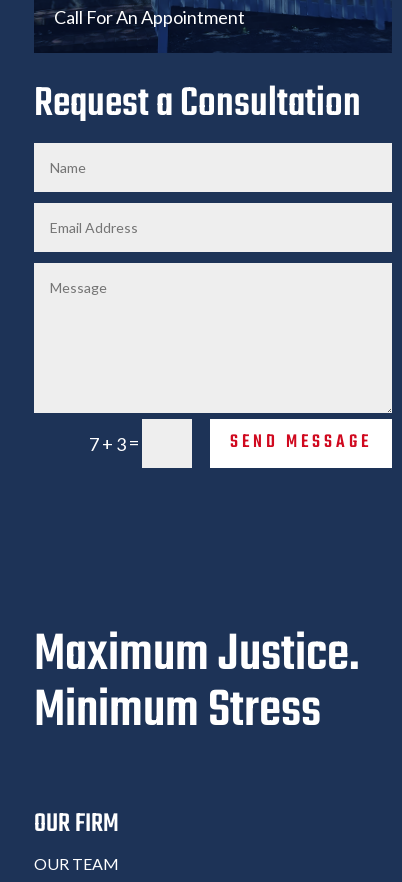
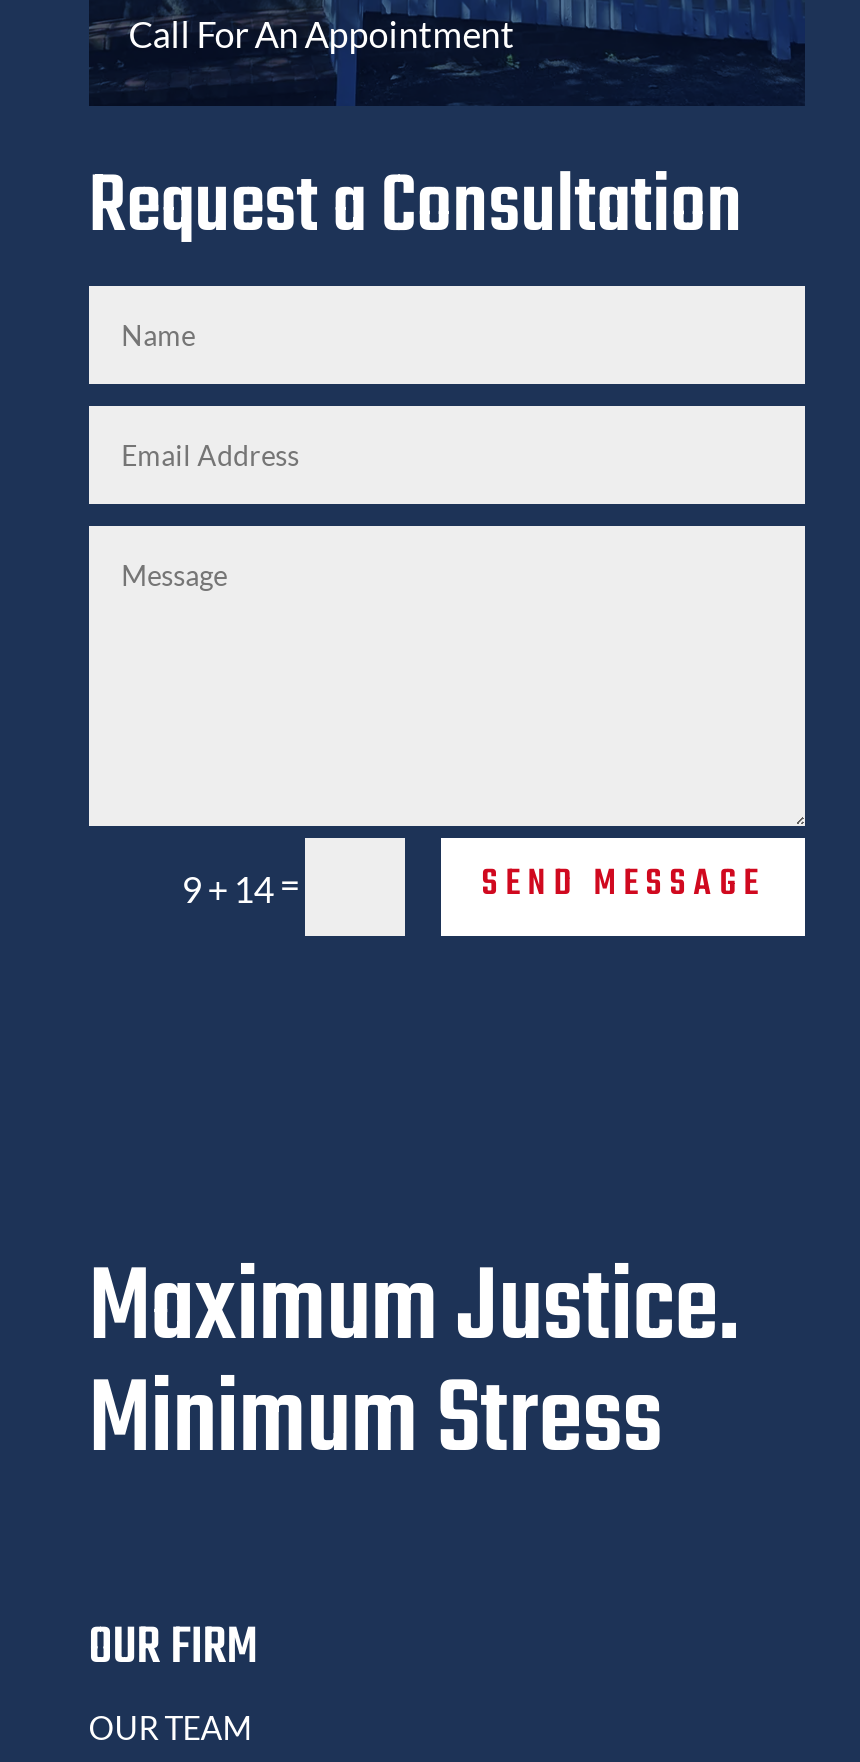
- 7 + 3=
+ 9 + 14=
